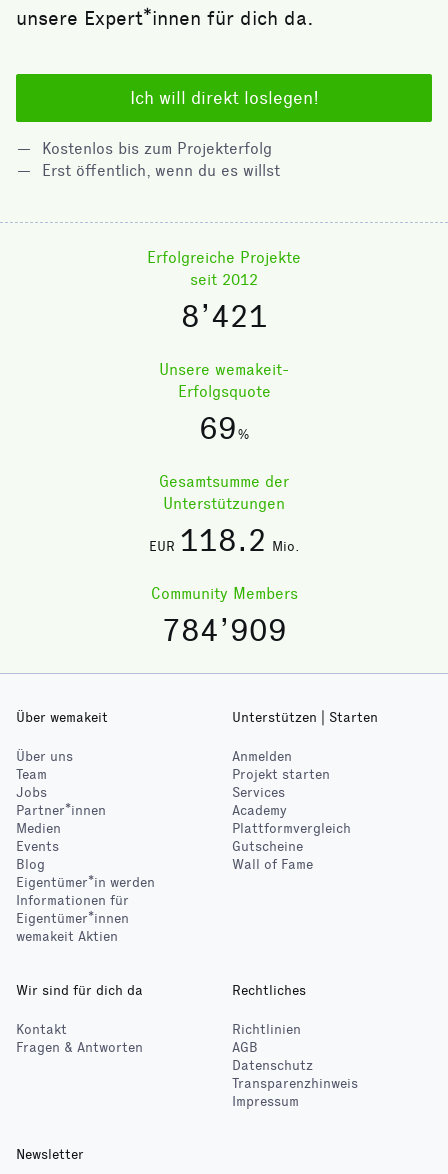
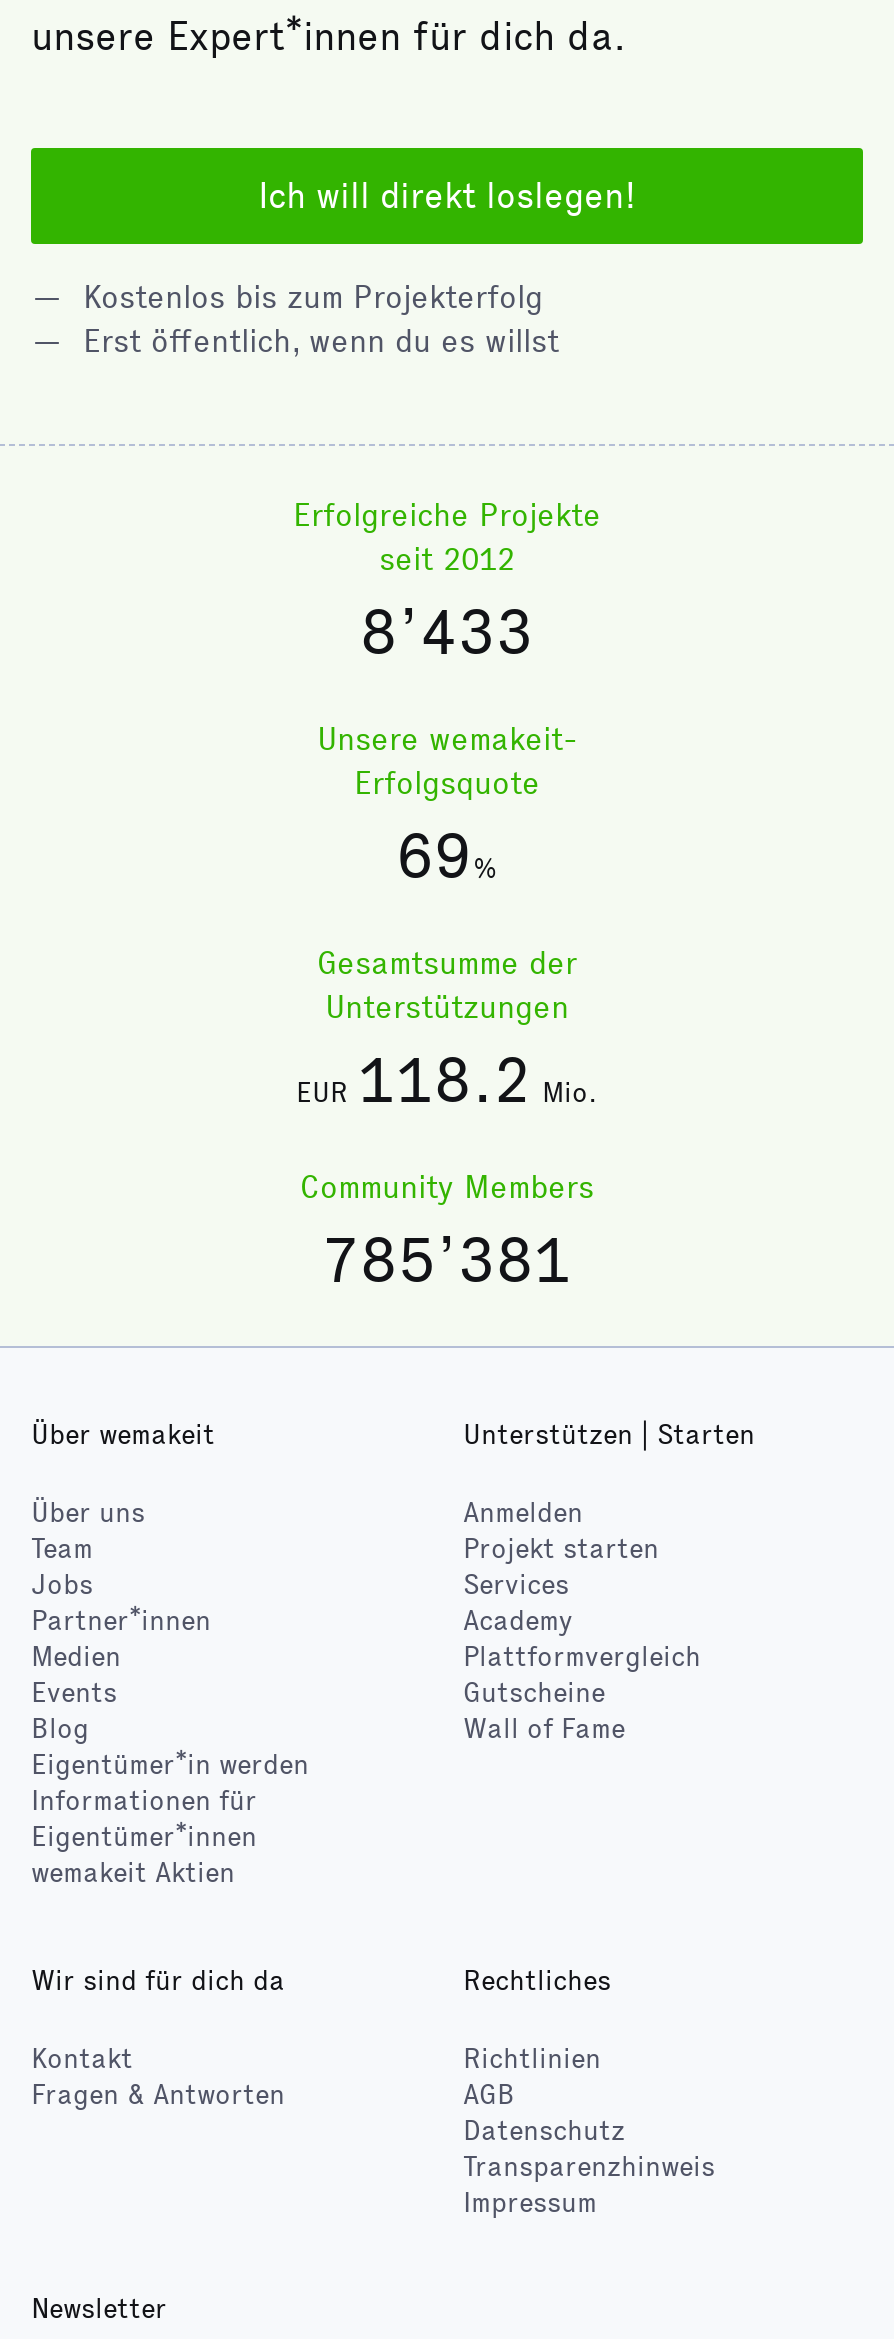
- 8’421
+ 8’433

- 784’909
+ 785’381
